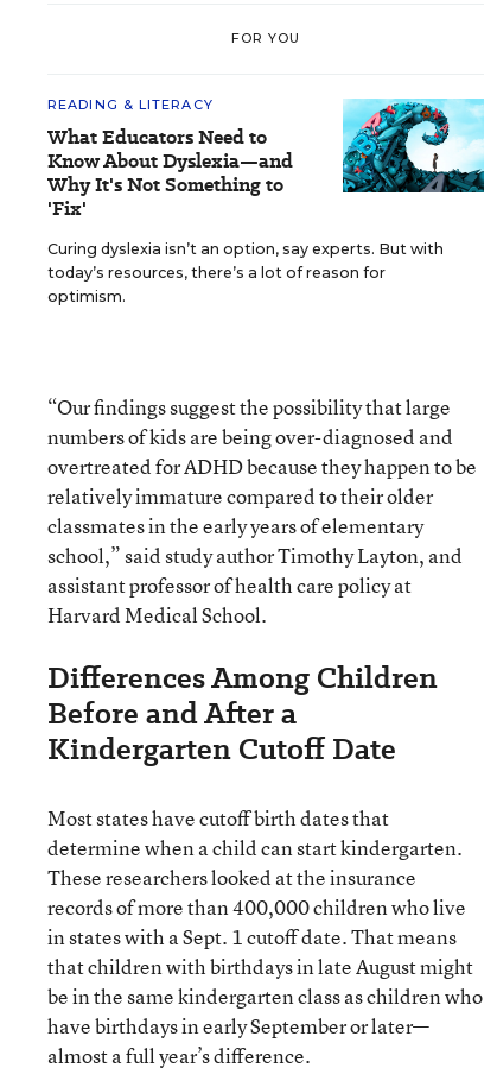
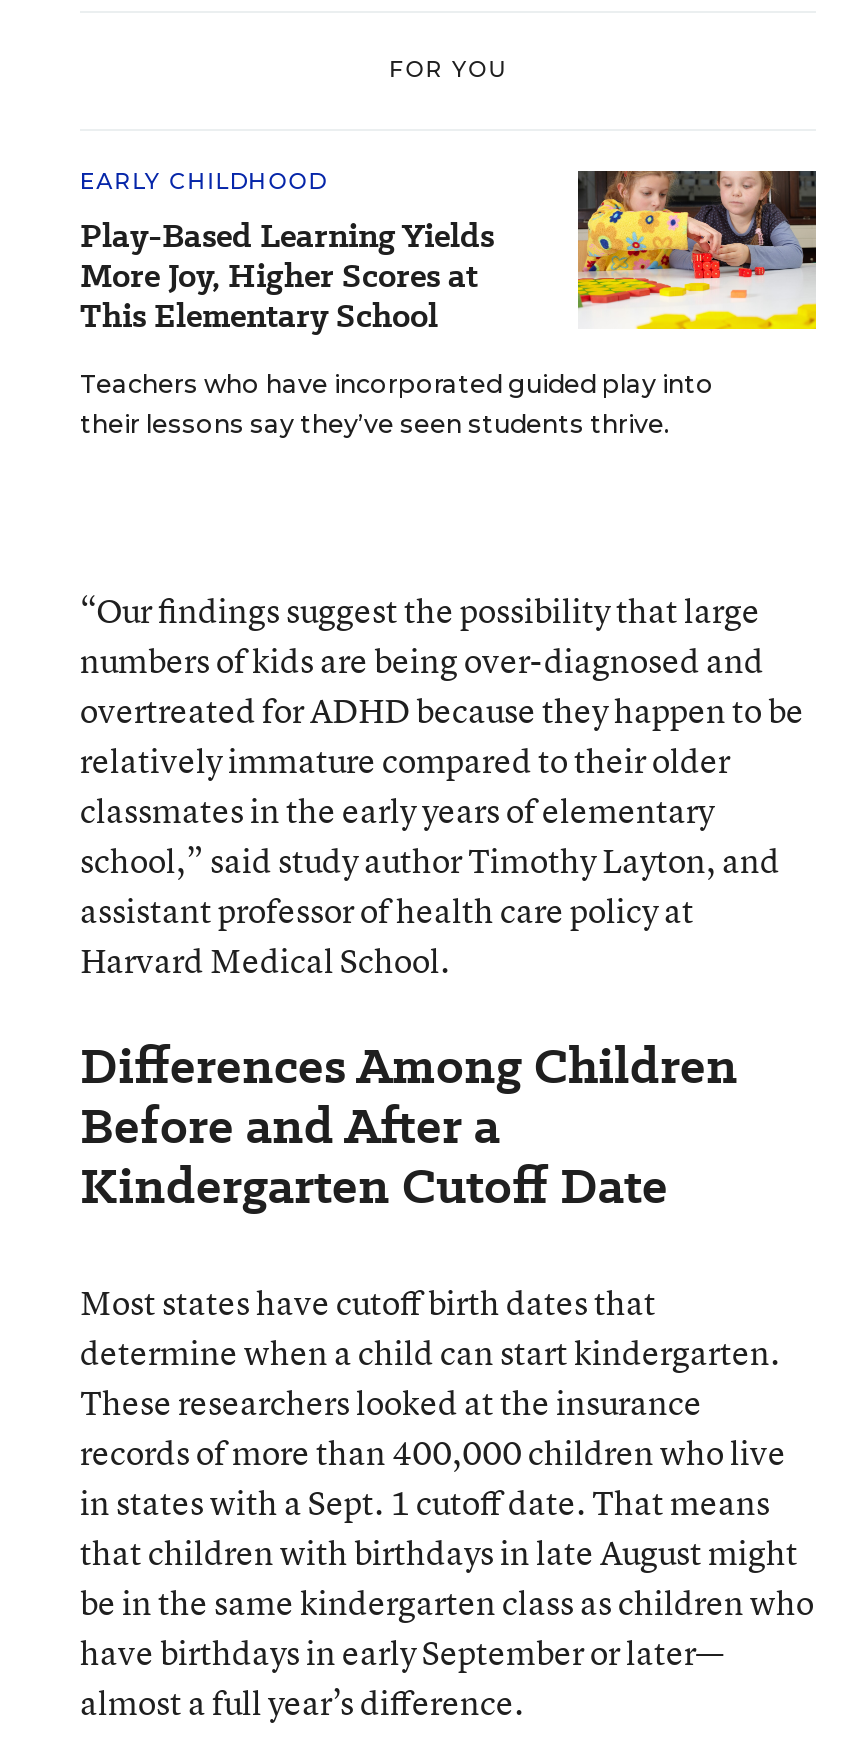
- READING & LITERACY
- What Educators Need to
- Know About Dyslexia—and
- Why It's Not Something to
- 'Fix'
+ EARLY CHILDHOOD
+ Play-Based Learning Yields
+ More Joy, Higher Scores at
+ This Elementary School

- [image]
- Curing dyslexia isn’t an option, say experts. But with
- today’s resources, there’s a lot of reason for
- optimism.
+ [image]
+ Teachers who have incorporated guided play into
+ their lessons say they’ve seen students thrive.
